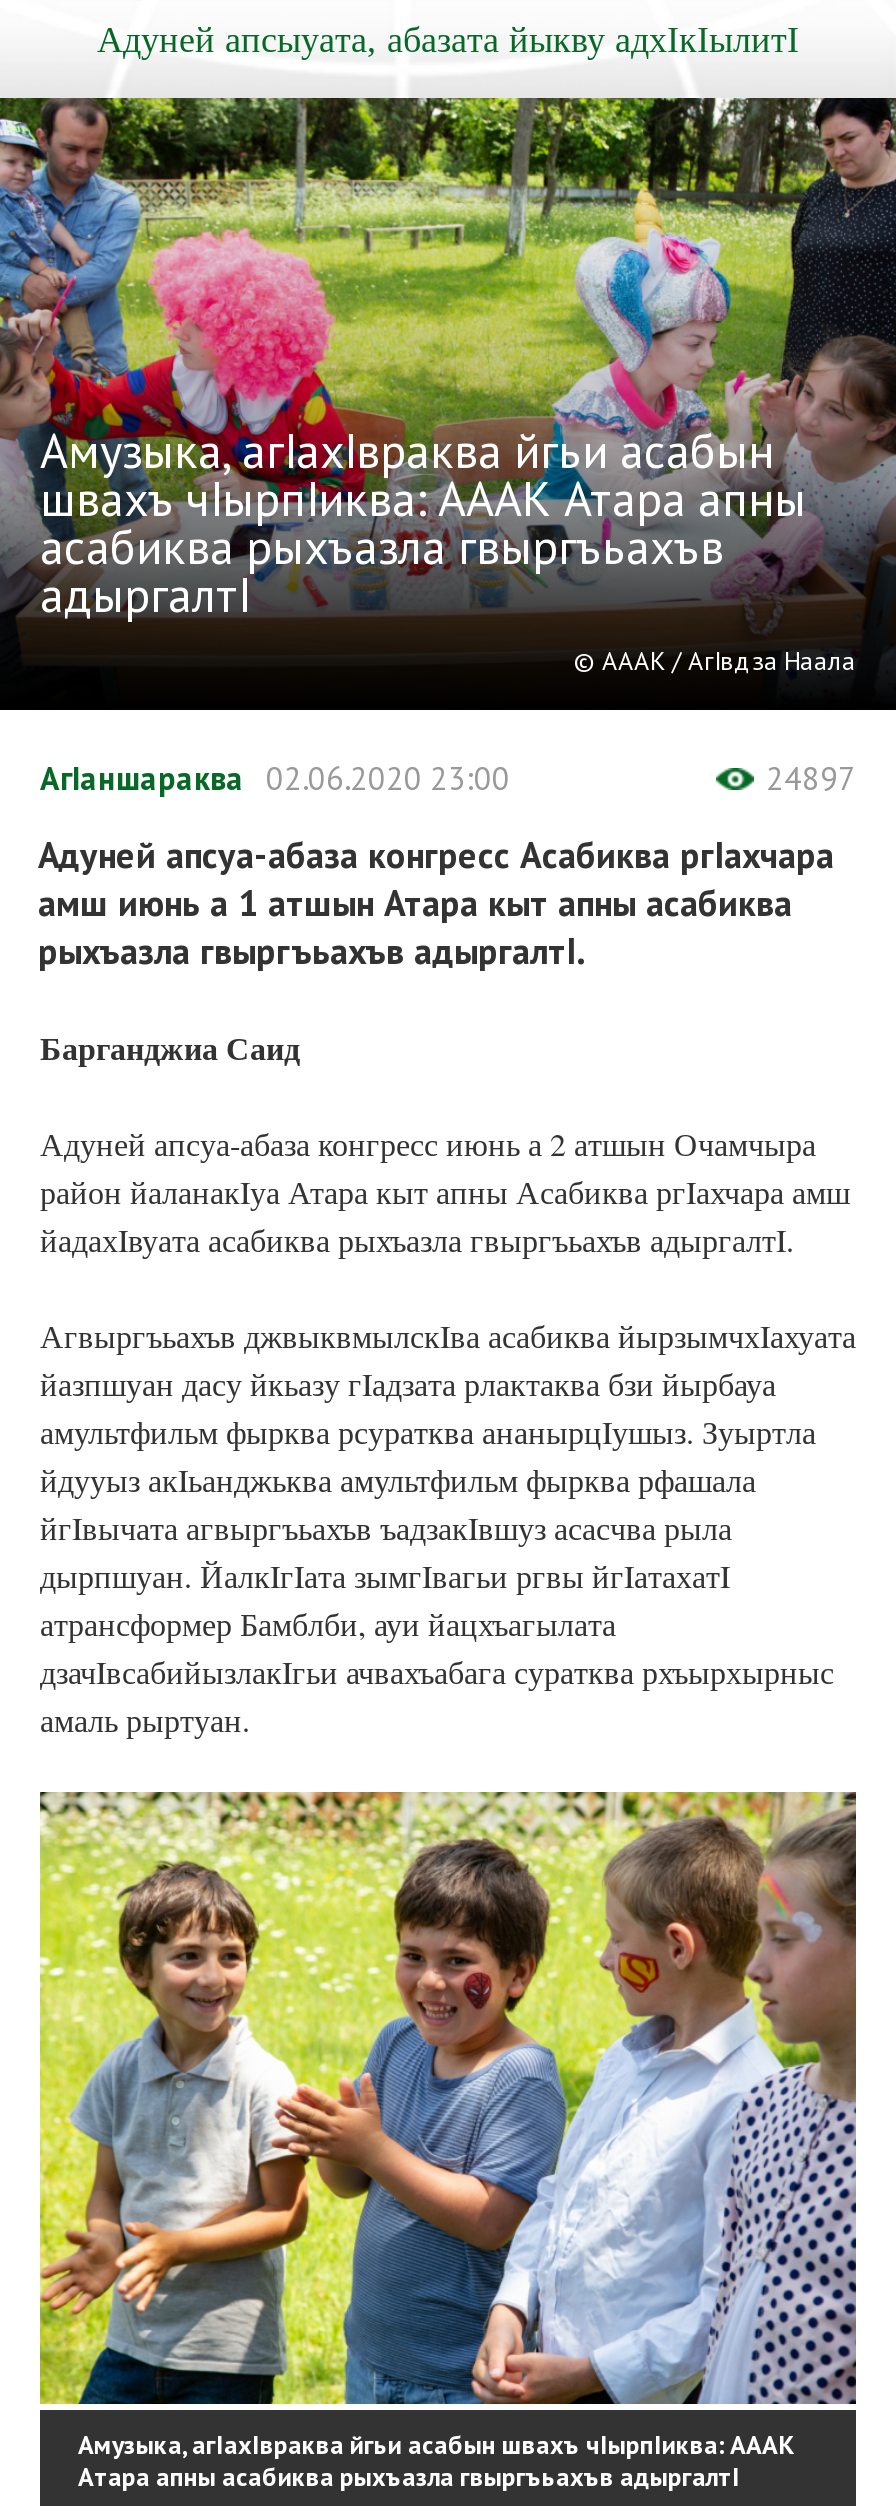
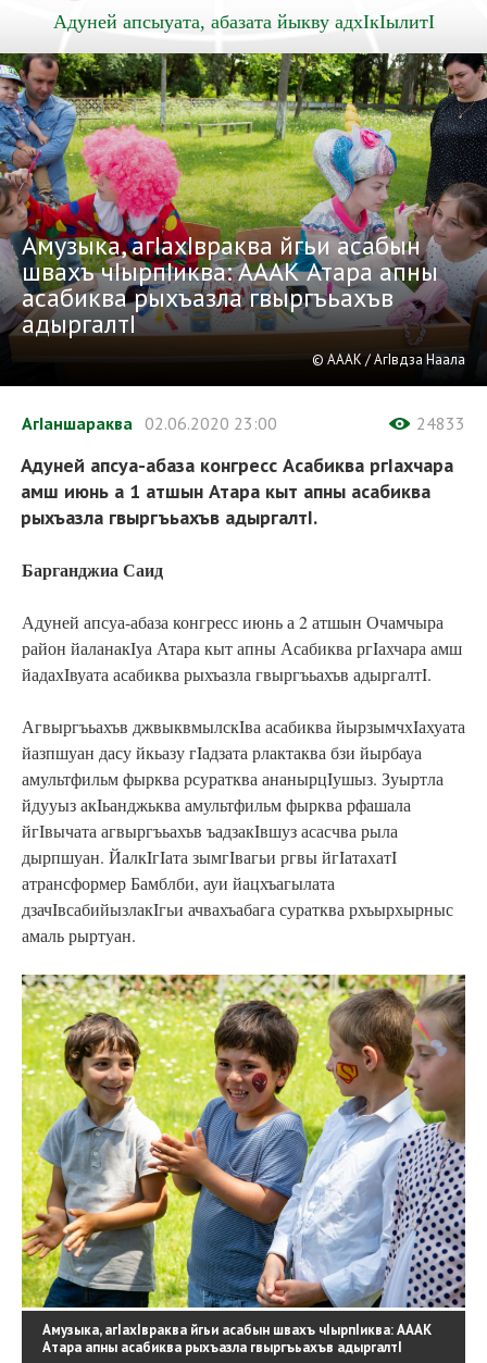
- 24897
+ 24833
